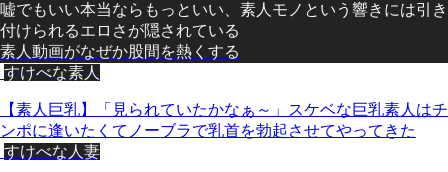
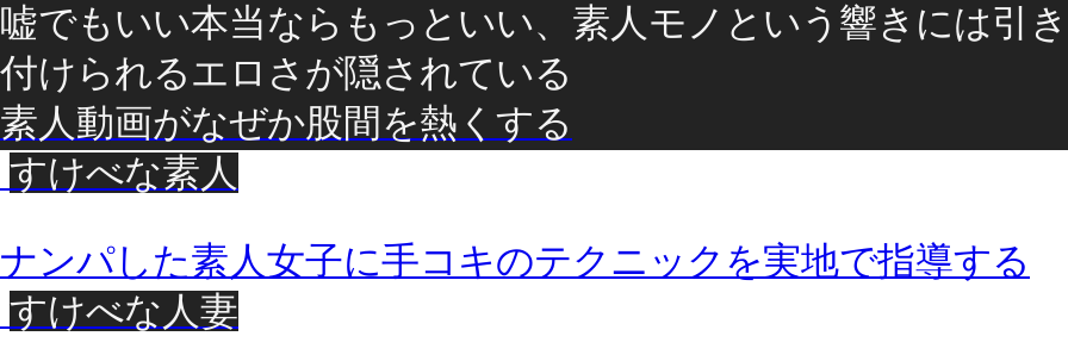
- 【素人巨乳】「見られていたかなぁ～」スケベな巨乳素人はチ
- ンポに逢いたくてノーブラで乳首を勃起させてやってきた
+ ナンパした素人女子に手コキのテクニックを実地で指導する
